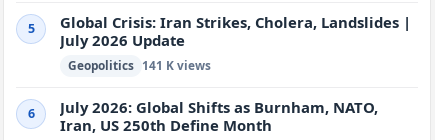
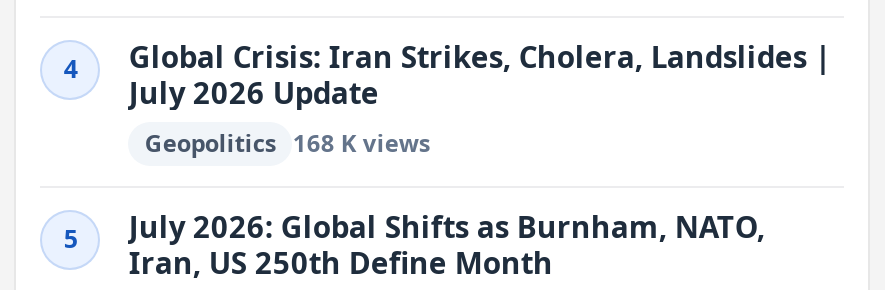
- 5
+ 4

- Geopolitics 141 K views
+ Geopolitics 168 K views

- 6 July 2026: Global Shifts as Burnham, NATO,
+ 5 July 2026: Global Shifts as Burnham, NATO,
